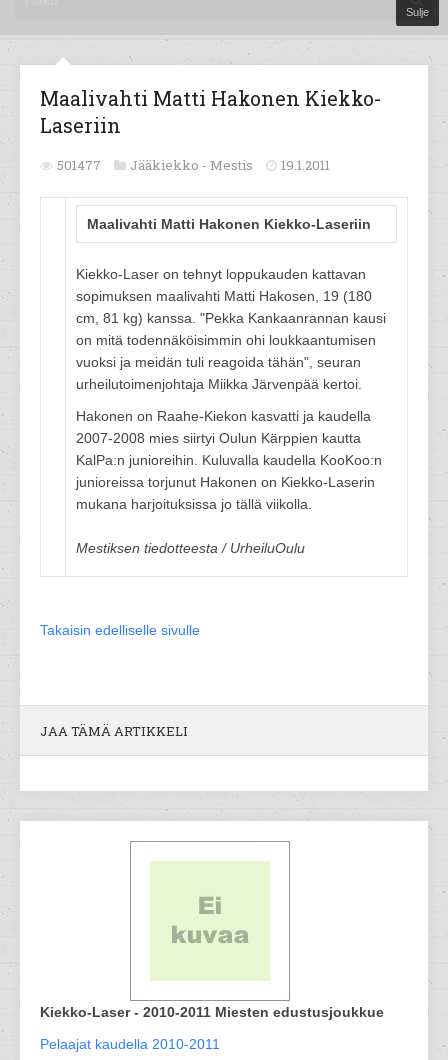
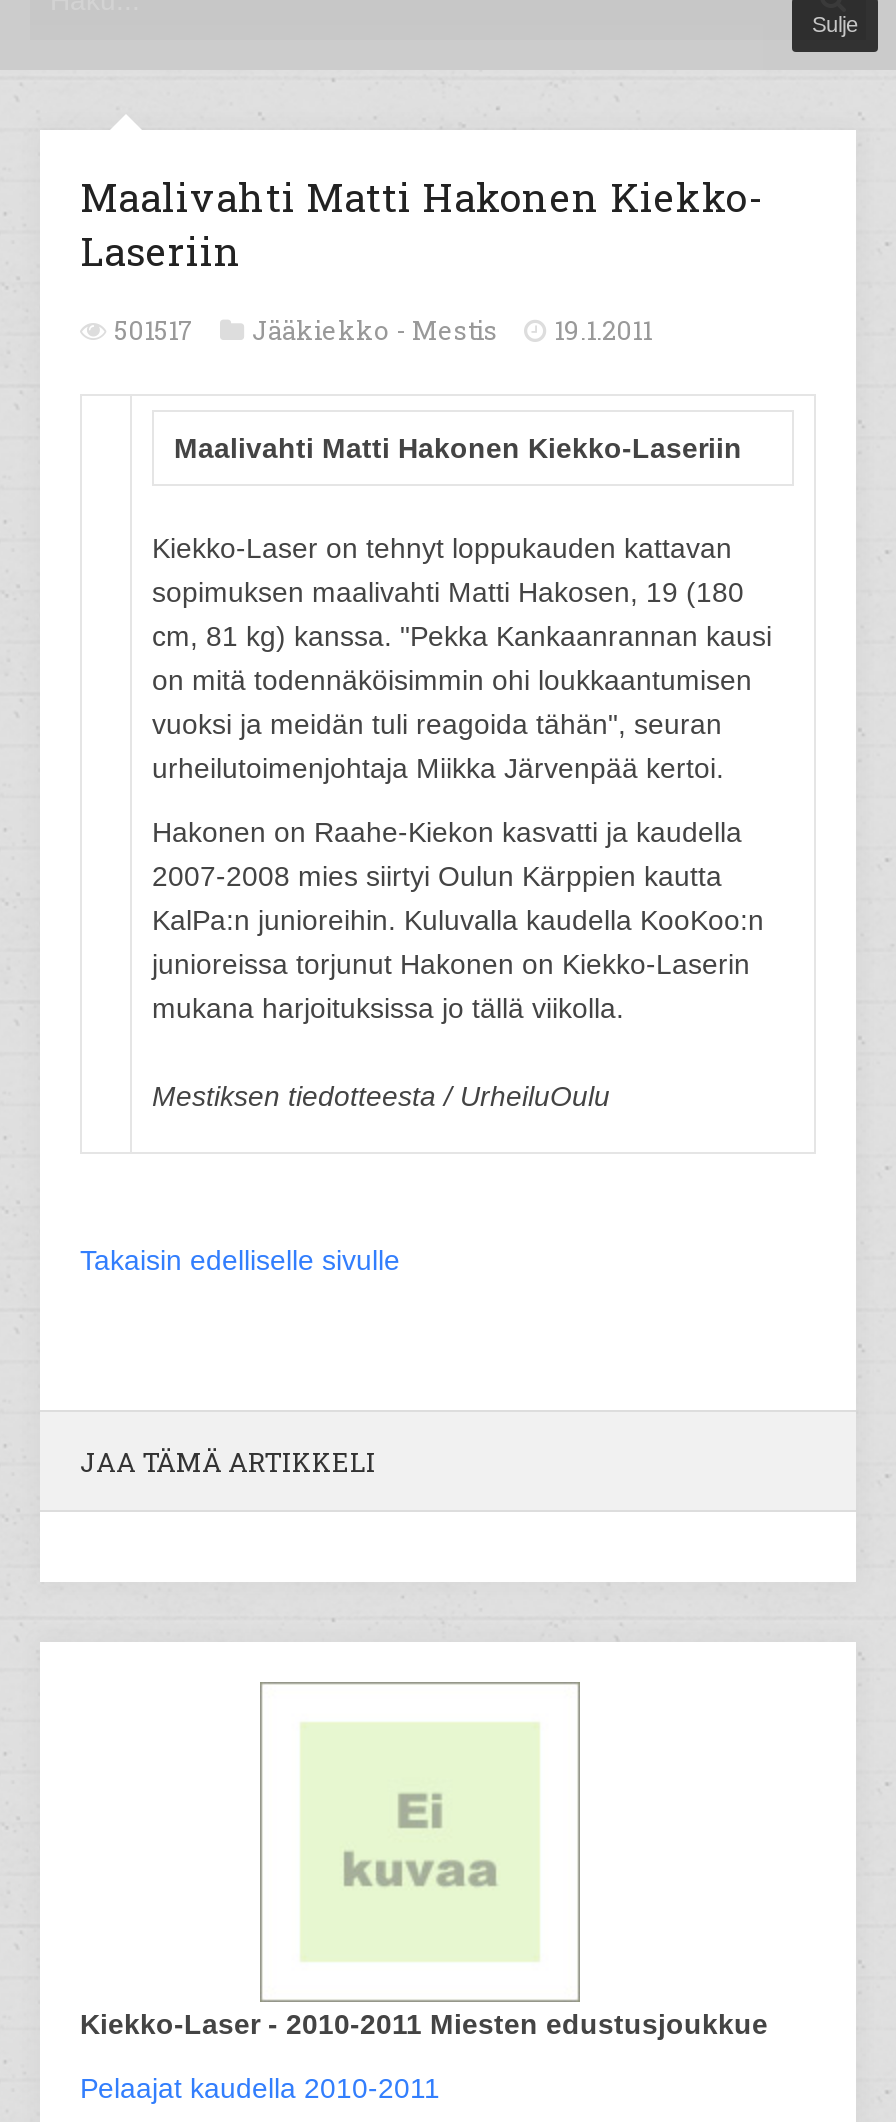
- 501477 Jääkiekko - Mestis 19.1.2011
+ 501517 Jääkiekko - Mestis 19.1.2011
